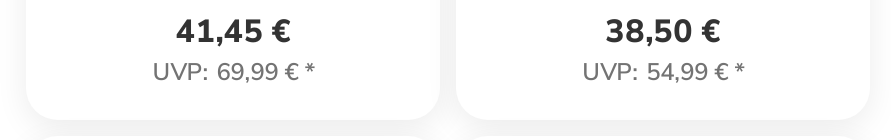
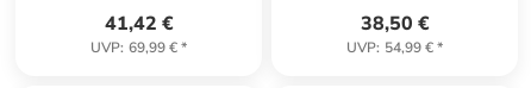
- 41,45 €
+ 41,42 €
